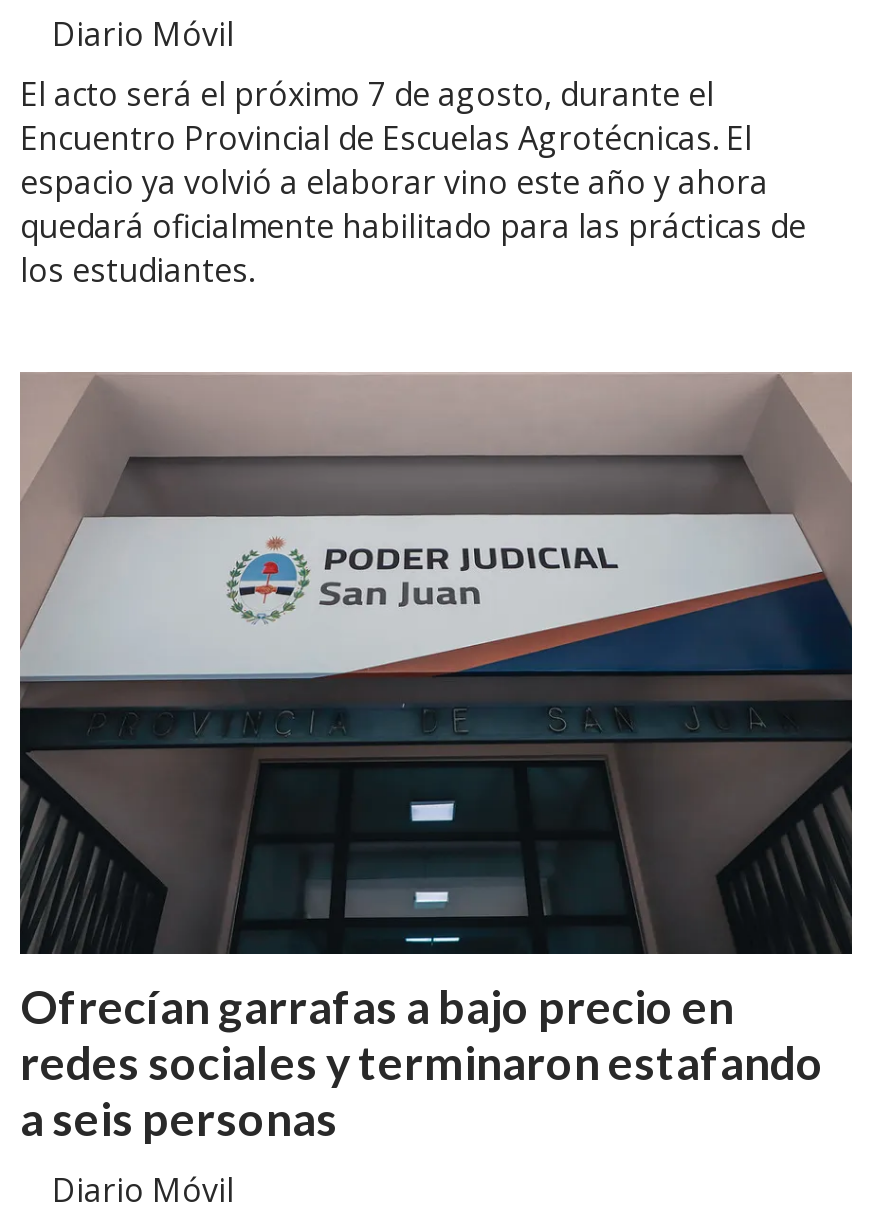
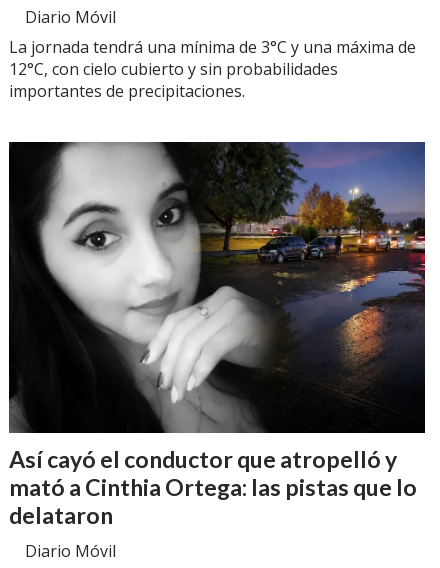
- El acto será el próximo 7 de agosto, durante el
- Encuentro Provincial de Escuelas Agrotécnicas. El
- espacio ya volvió a elaborar vino este año y ahora
- quedará oficialmente habilitado para las prácticas de
- los estudiantes.
+ La jornada tendrá una mínima de 3°C y una máxima de
+ 12°C, con cielo cubierto y sin probabilidades
+ importantes de precipitaciones.

- [image]
- Ofrecían garrafas a bajo precio en
- redes sociales y terminaron estafando
- a seis personas
+ [image]
+ Así cayó el conductor que atropelló y
+ mató a Cinthia Ortega: las pistas que lo
+ delataron
